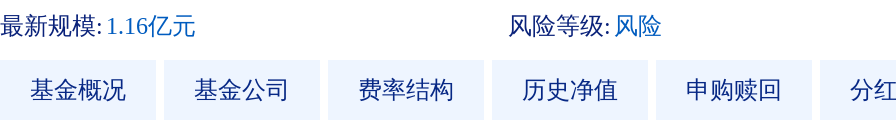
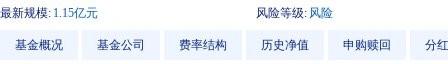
- 最新规模: 1.16亿元
+ 最新规模: 1.15亿元
